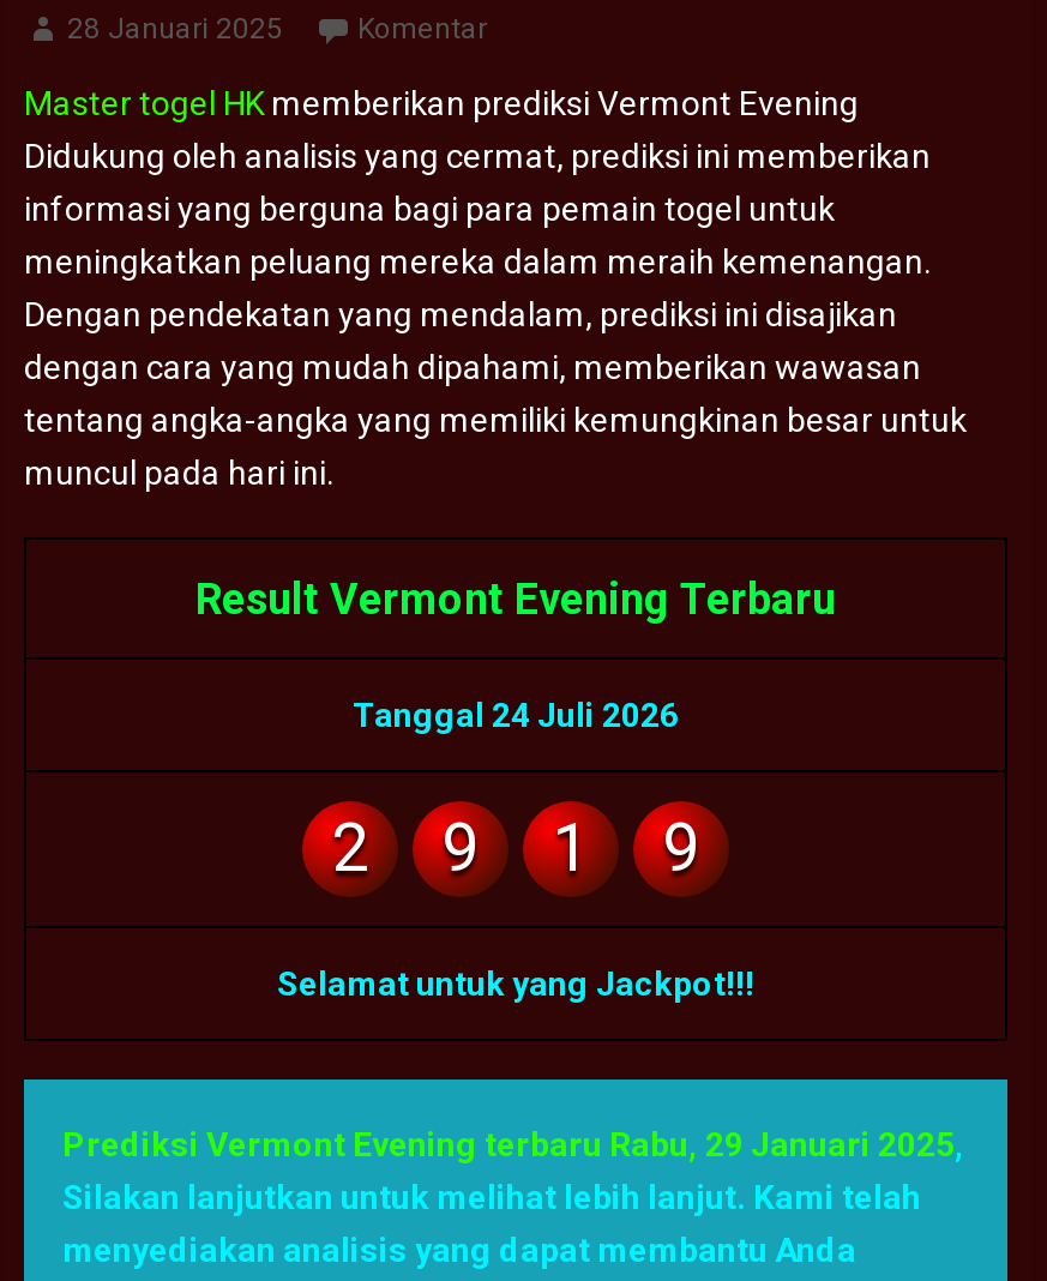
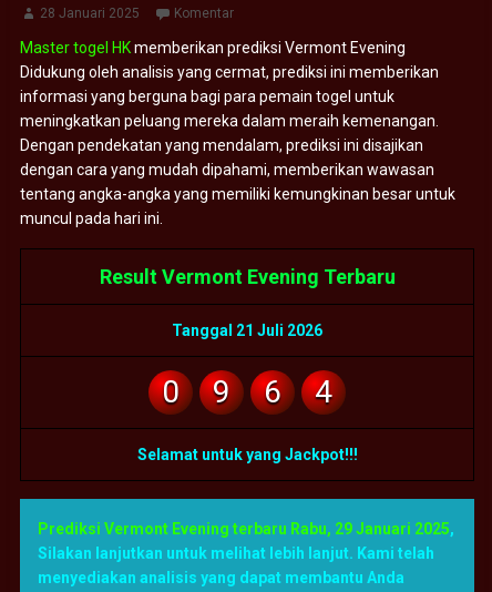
- Tanggal 24 Juli 2026
+ Tanggal 21 Juli 2026

- 2
+ 0

- 1
+ 6

- 9
+ 4
